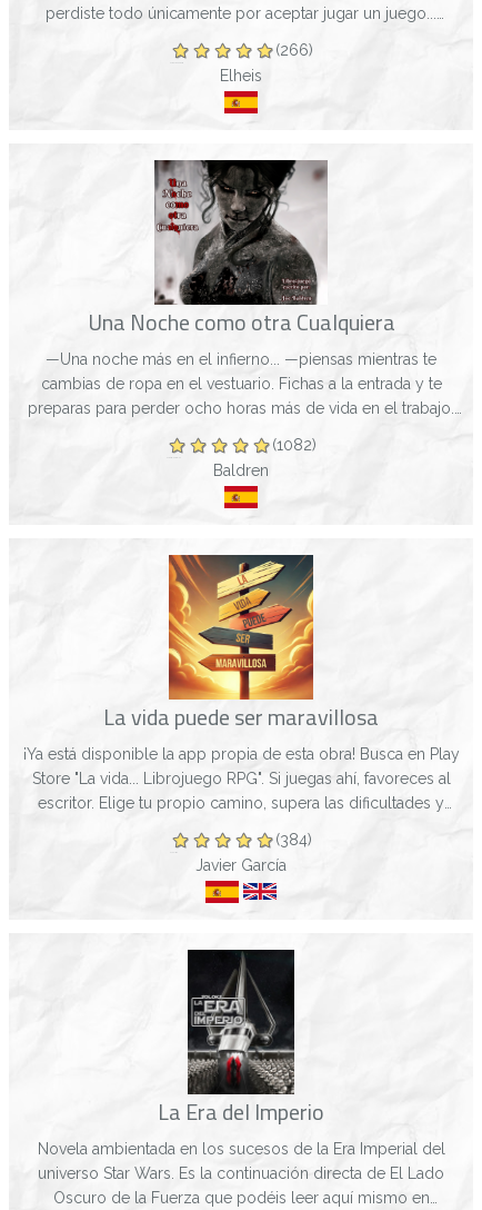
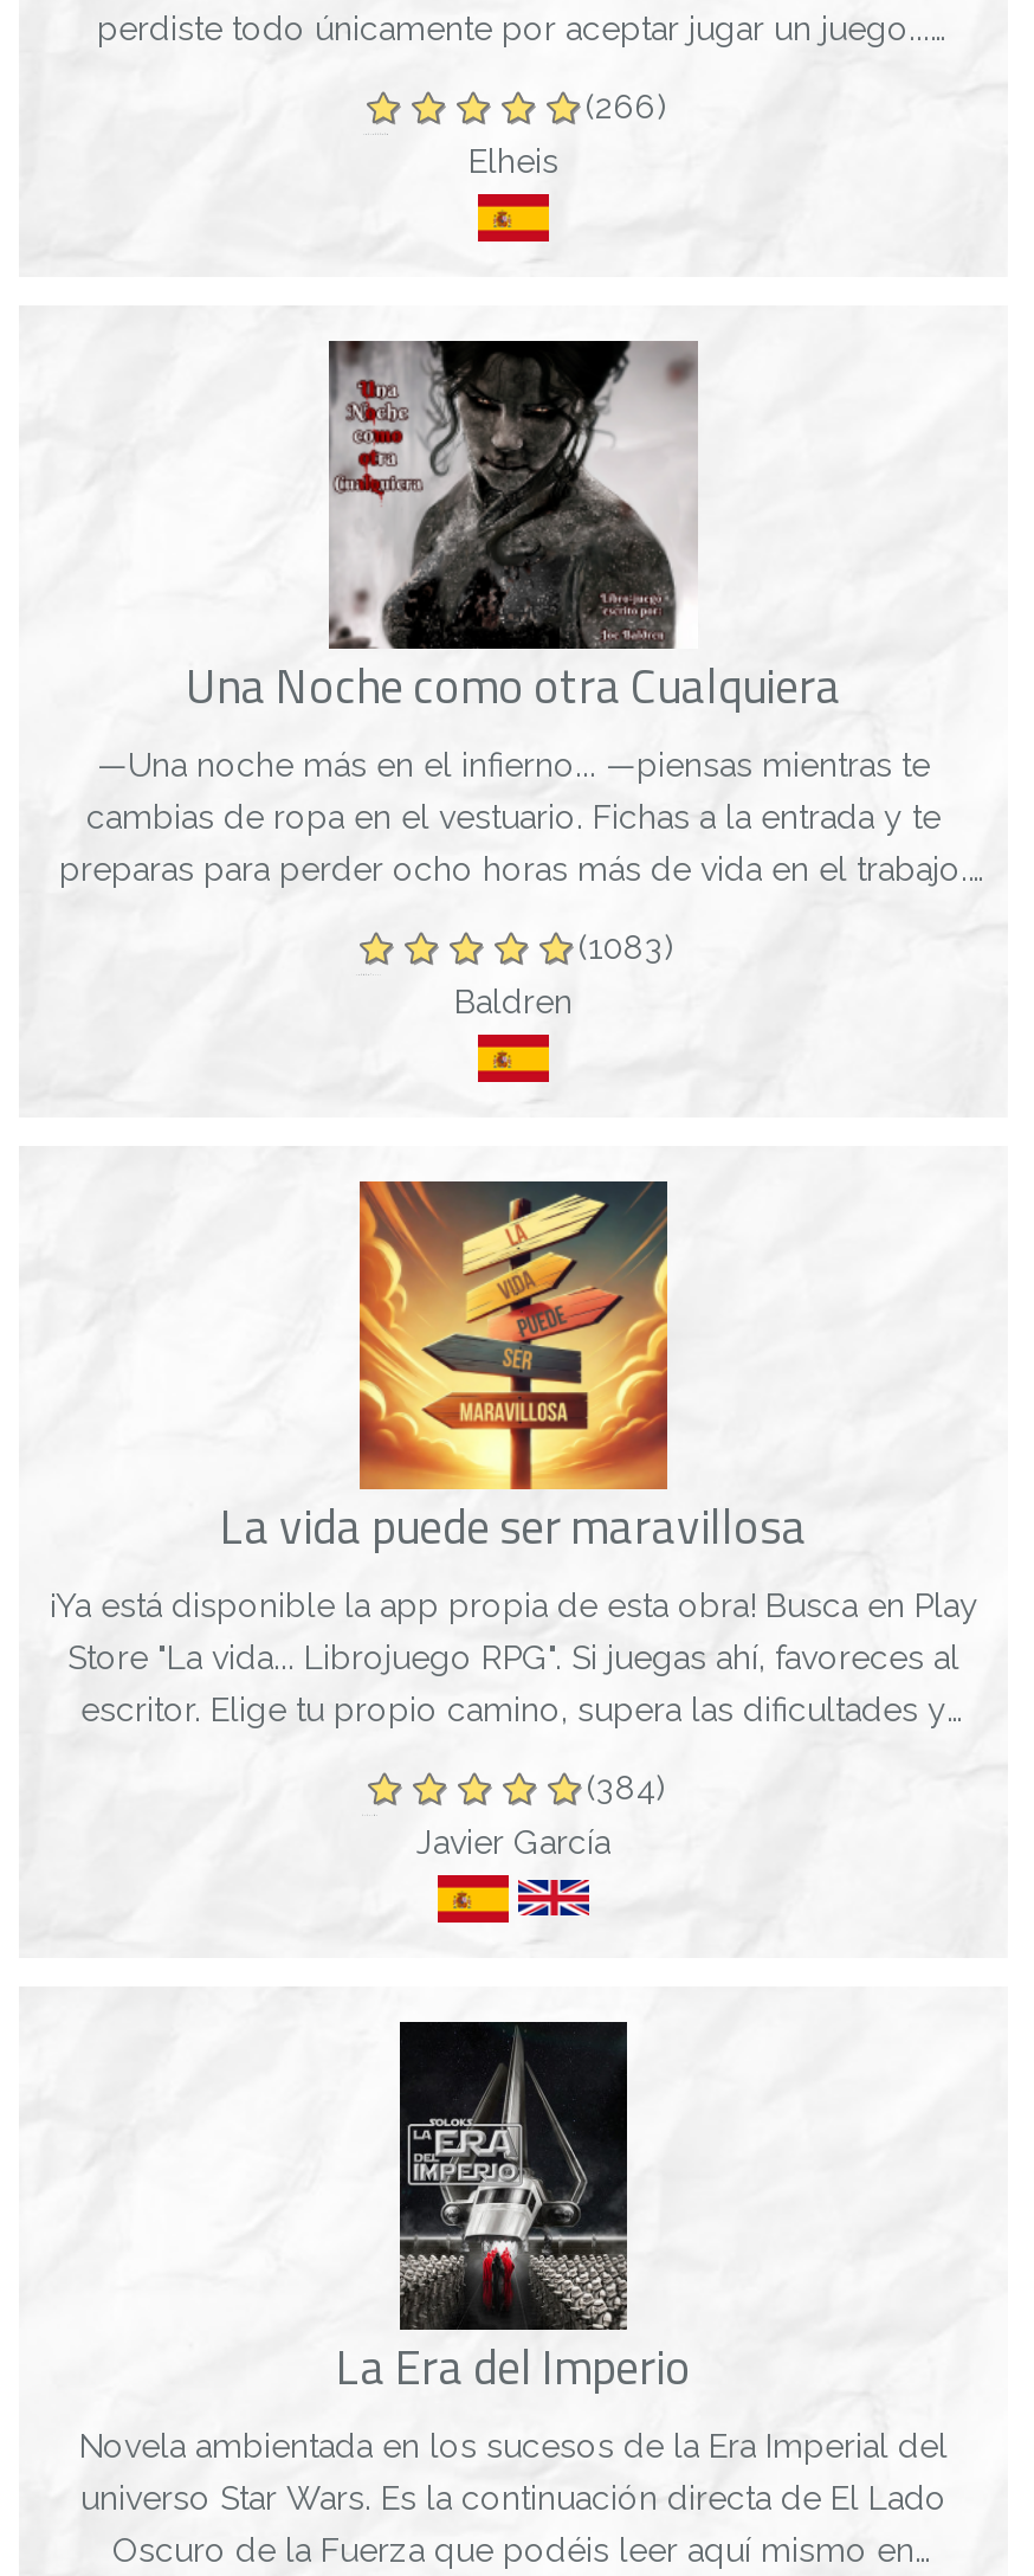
- (1082)
+ (1083)
